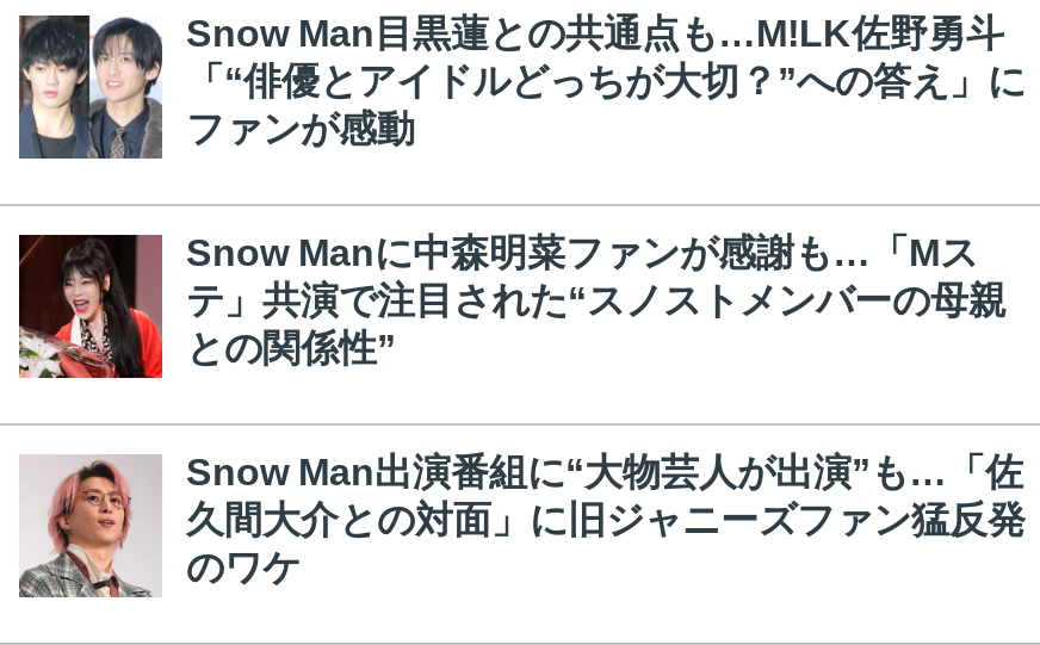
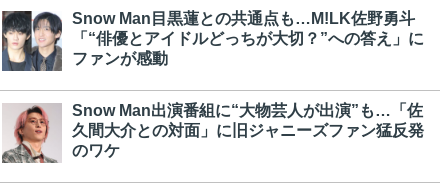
- [image]
- Snow Manに中森明菜ファンが感謝も…「Mス
- テ」共演で注目された“スノストメンバーの母親
- との関係性”
